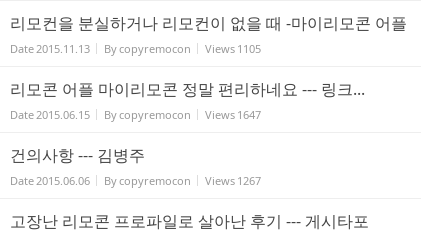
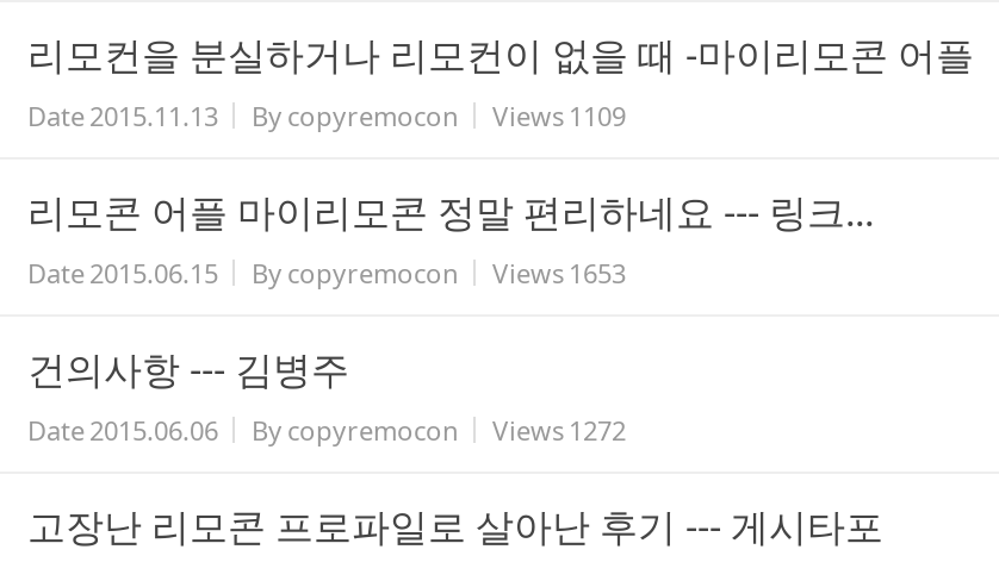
- Date 2015.11.13 By copyremocon Views 1105
+ Date 2015.11.13 By copyremocon Views 1109

- Date 2015.06.15 By copyremocon Views 1647
+ Date 2015.06.15 By copyremocon Views 1653

- Date 2015.06.06 By copyremocon Views 1267
+ Date 2015.06.06 By copyremocon Views 1272
